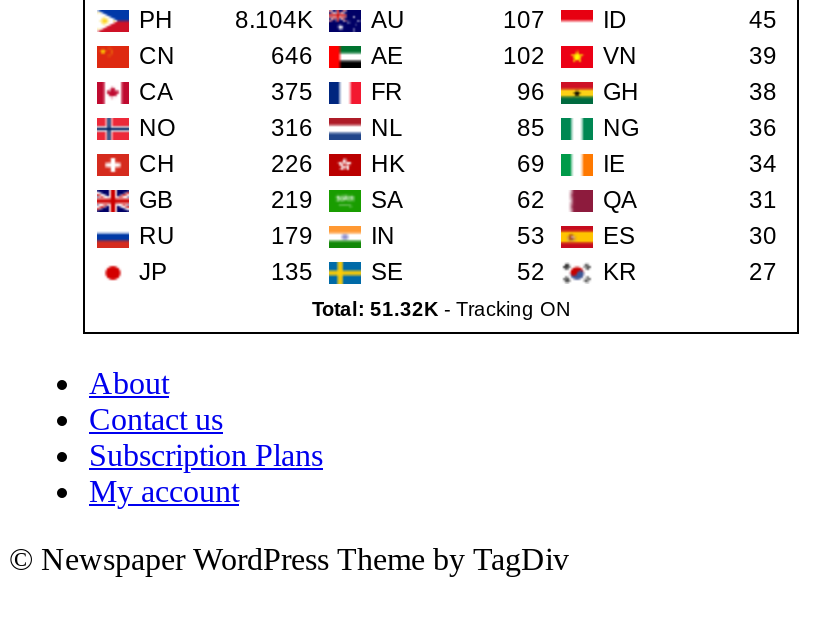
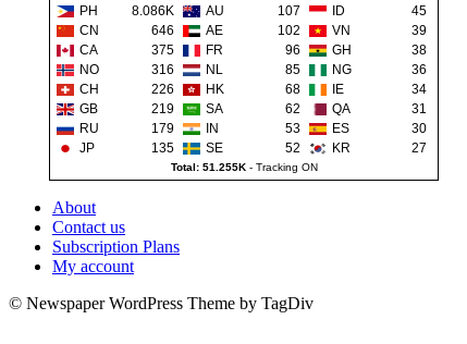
- 8.104K
+ 8.086K

- 69
+ 68

- Total: 51.32K - Tracking ON
+ Total: 51.255K - Tracking ON
